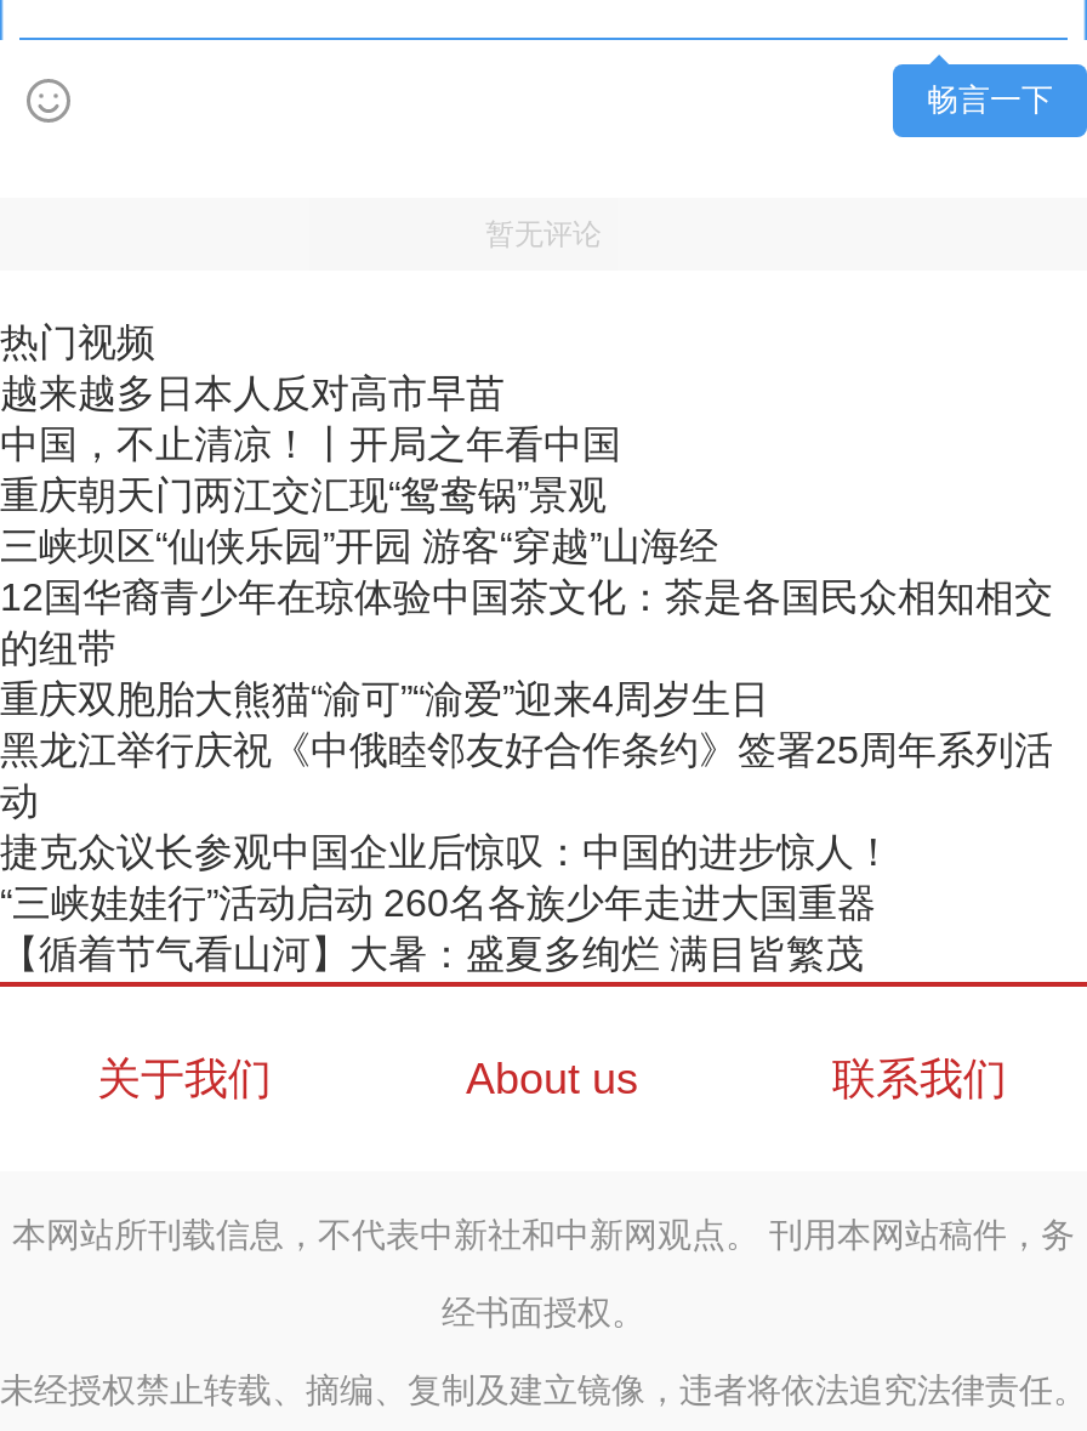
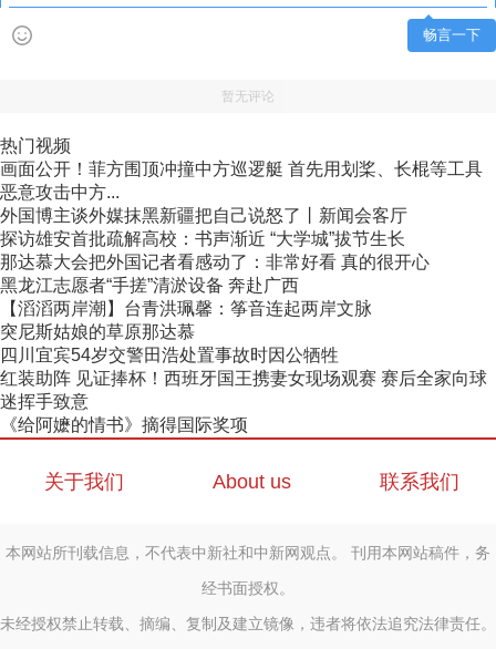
- 越来越多日本人反对高市早苗
- 中国，不止清凉！丨开局之年看中国
- 重庆朝天门两江交汇现“鸳鸯锅”景观
- 三峡坝区“仙侠乐园”开园 游客“穿越”山海经
- 12国华裔青少年在琼体验中国茶文化：茶是各国民众相知相交
- 的纽带
- 重庆双胞胎大熊猫“渝可”“渝爱”迎来4周岁生日
- 黑龙江举行庆祝《中俄睦邻友好合作条约》签署25周年系列活
- 动
- 捷克众议长参观中国企业后惊叹：中国的进步惊人！
- “三峡娃娃行”活动启动 260名各族少年走进大国重器
- 【循着节气看山河】大暑：盛夏多绚烂 满目皆繁茂
+ 画面公开！菲方围顶冲撞中方巡逻艇 首先用划桨、长棍等工具
+ 恶意攻击中方...
+ 外国博主谈外媒抹黑新疆把自己说怒了丨新闻会客厅
+ 探访雄安首批疏解高校：书声渐近 “大学城”拔节生长
+ 那达慕大会把外国记者看感动了：非常好看 真的很开心
+ 黑龙江志愿者“手搓”清淤设备 奔赴广西
+ 【滔滔两岸潮】台青洪珮馨：筝音连起两岸文脉
+ 突尼斯姑娘的草原那达慕
+ 四川宜宾54岁交警田浩处置事故时因公牺牲
+ 红装助阵 见证捧杯！西班牙国王携妻女现场观赛 赛后全家向球
+ 迷挥手致意
+ 《给阿嬷的情书》摘得国际奖项
